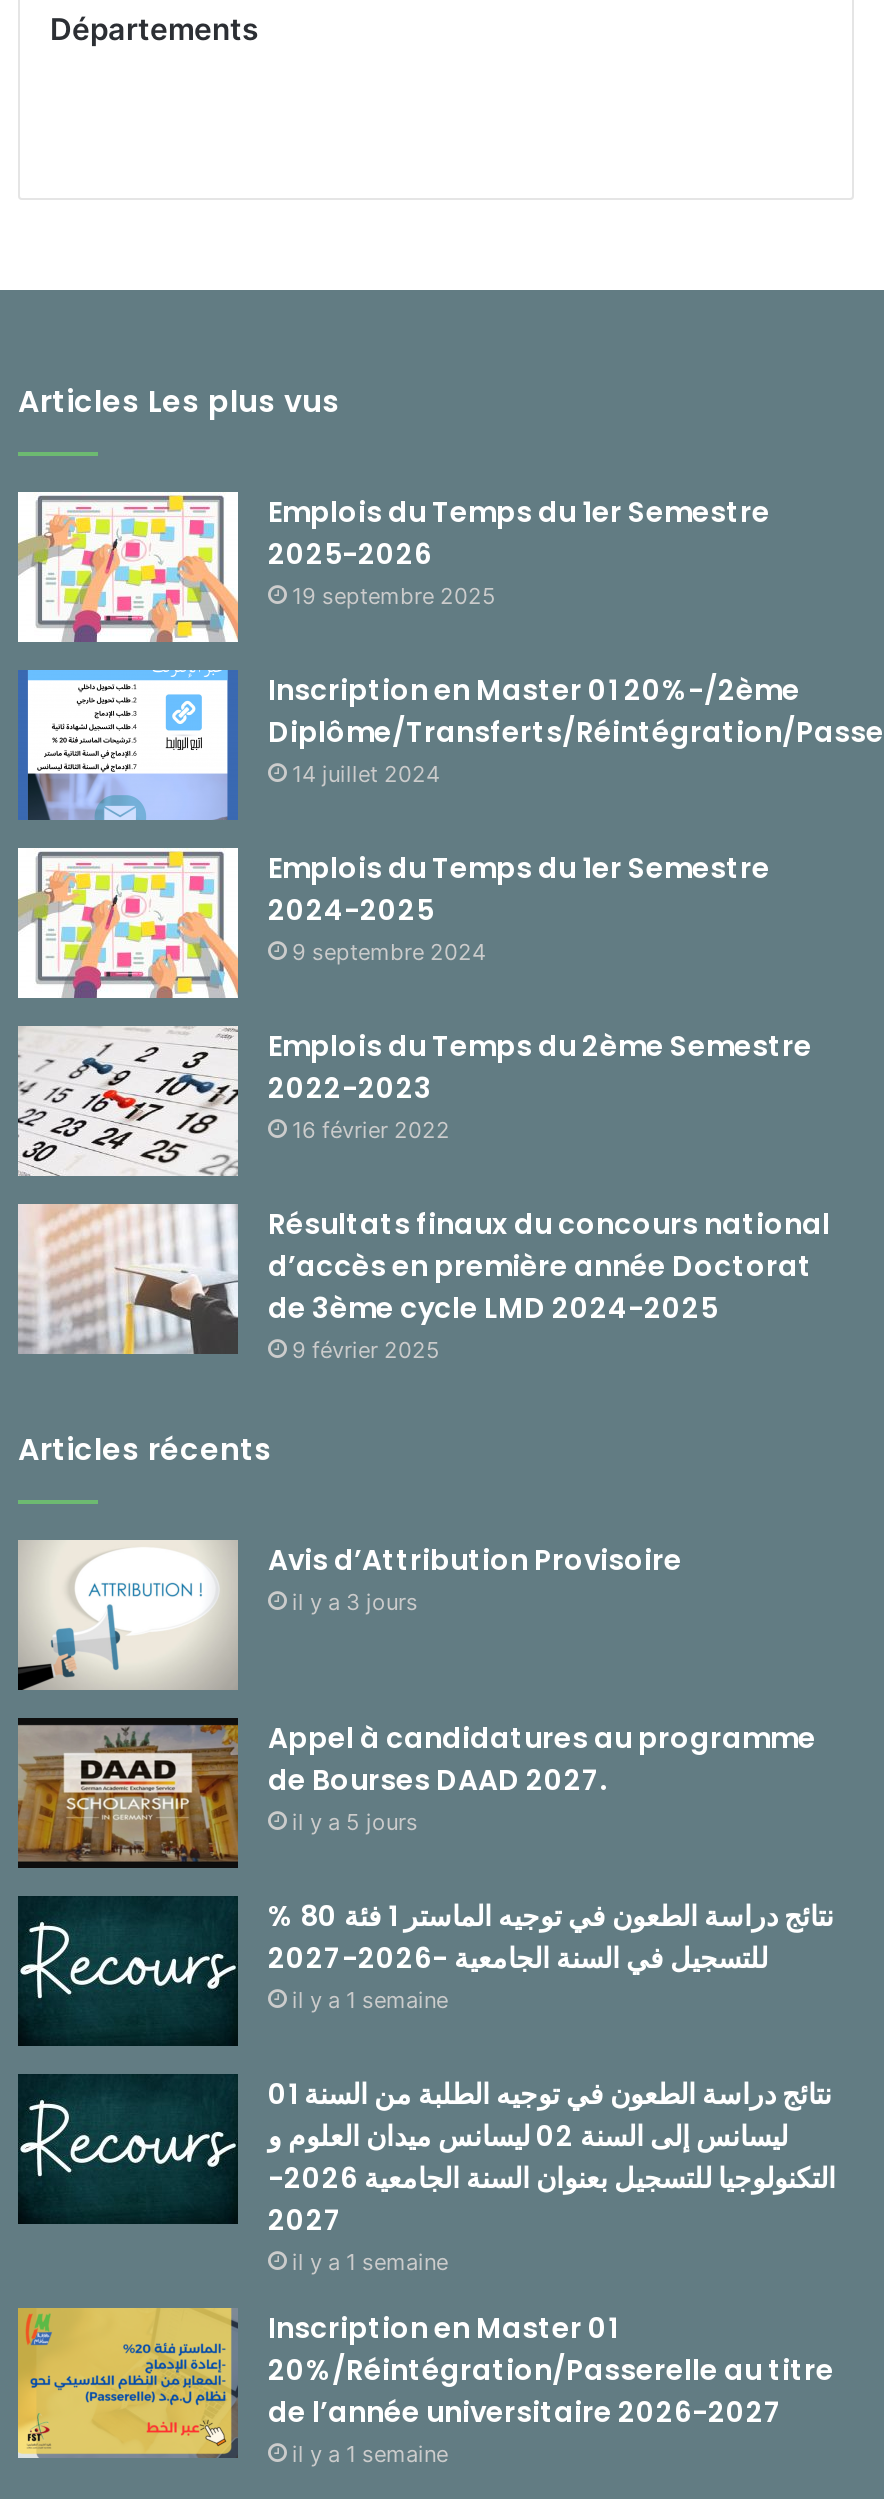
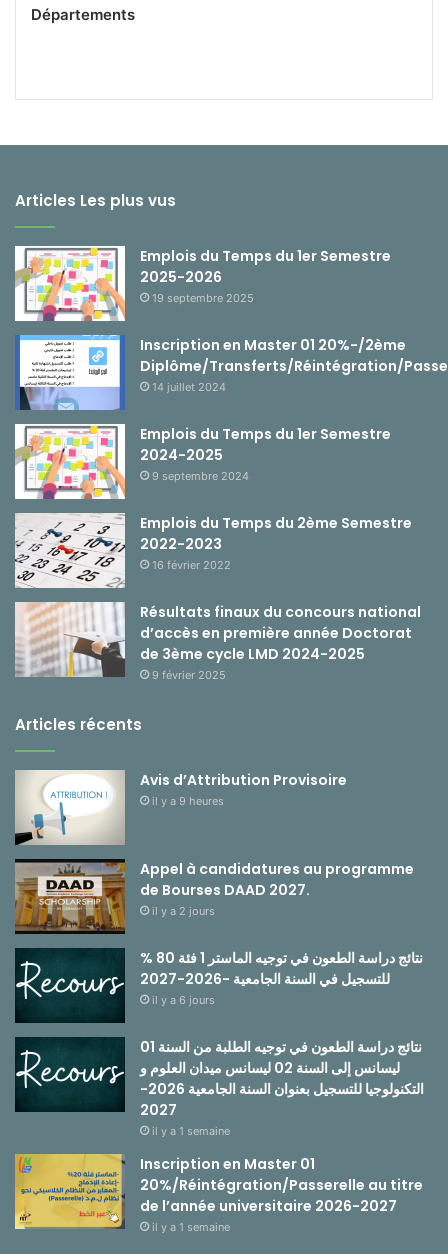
- il y a 3 jours
+ il y a 9 heures

- il y a 5 jours
+ il y a 2 jours

- il y a 1 semaine
+ il y a 6 jours
